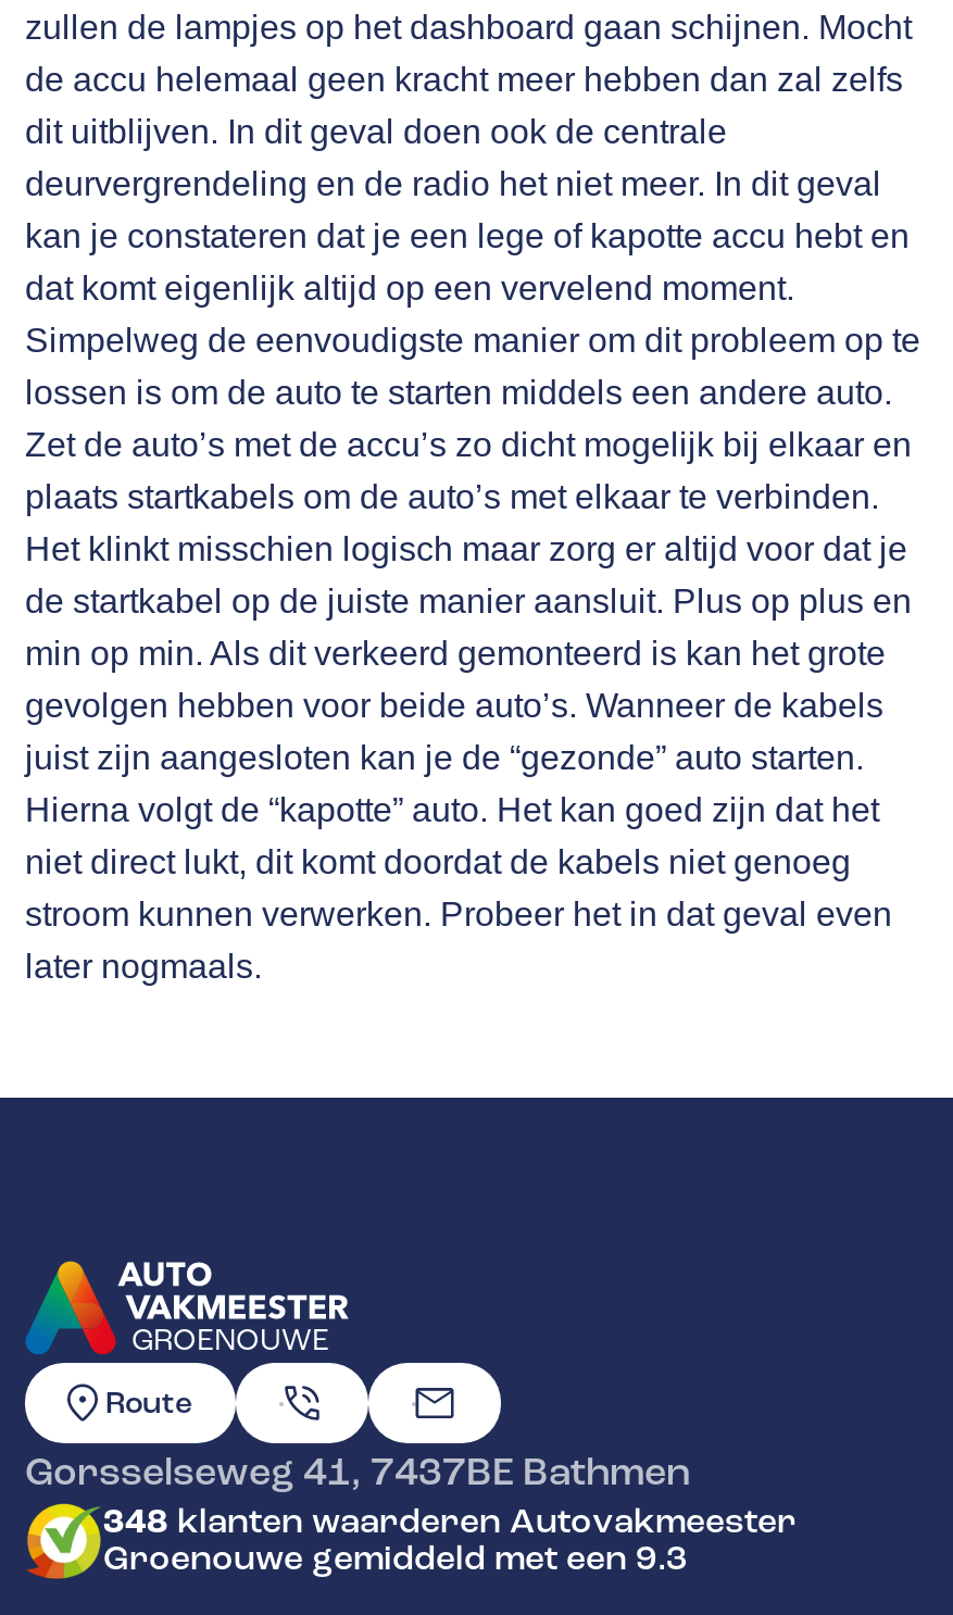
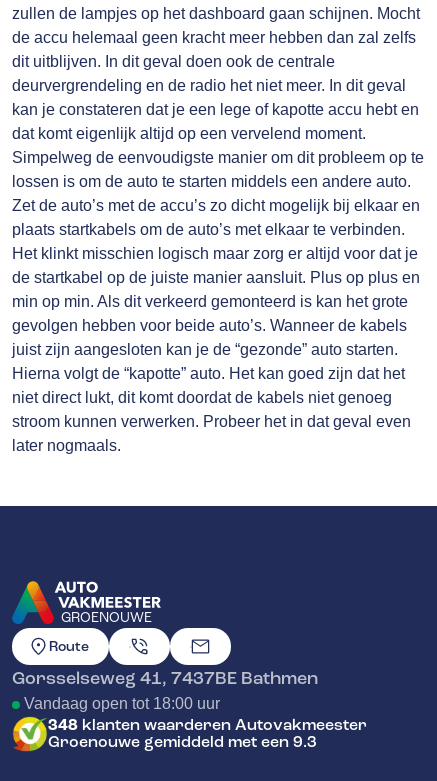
+ Vandaag open tot 18:00 uur
